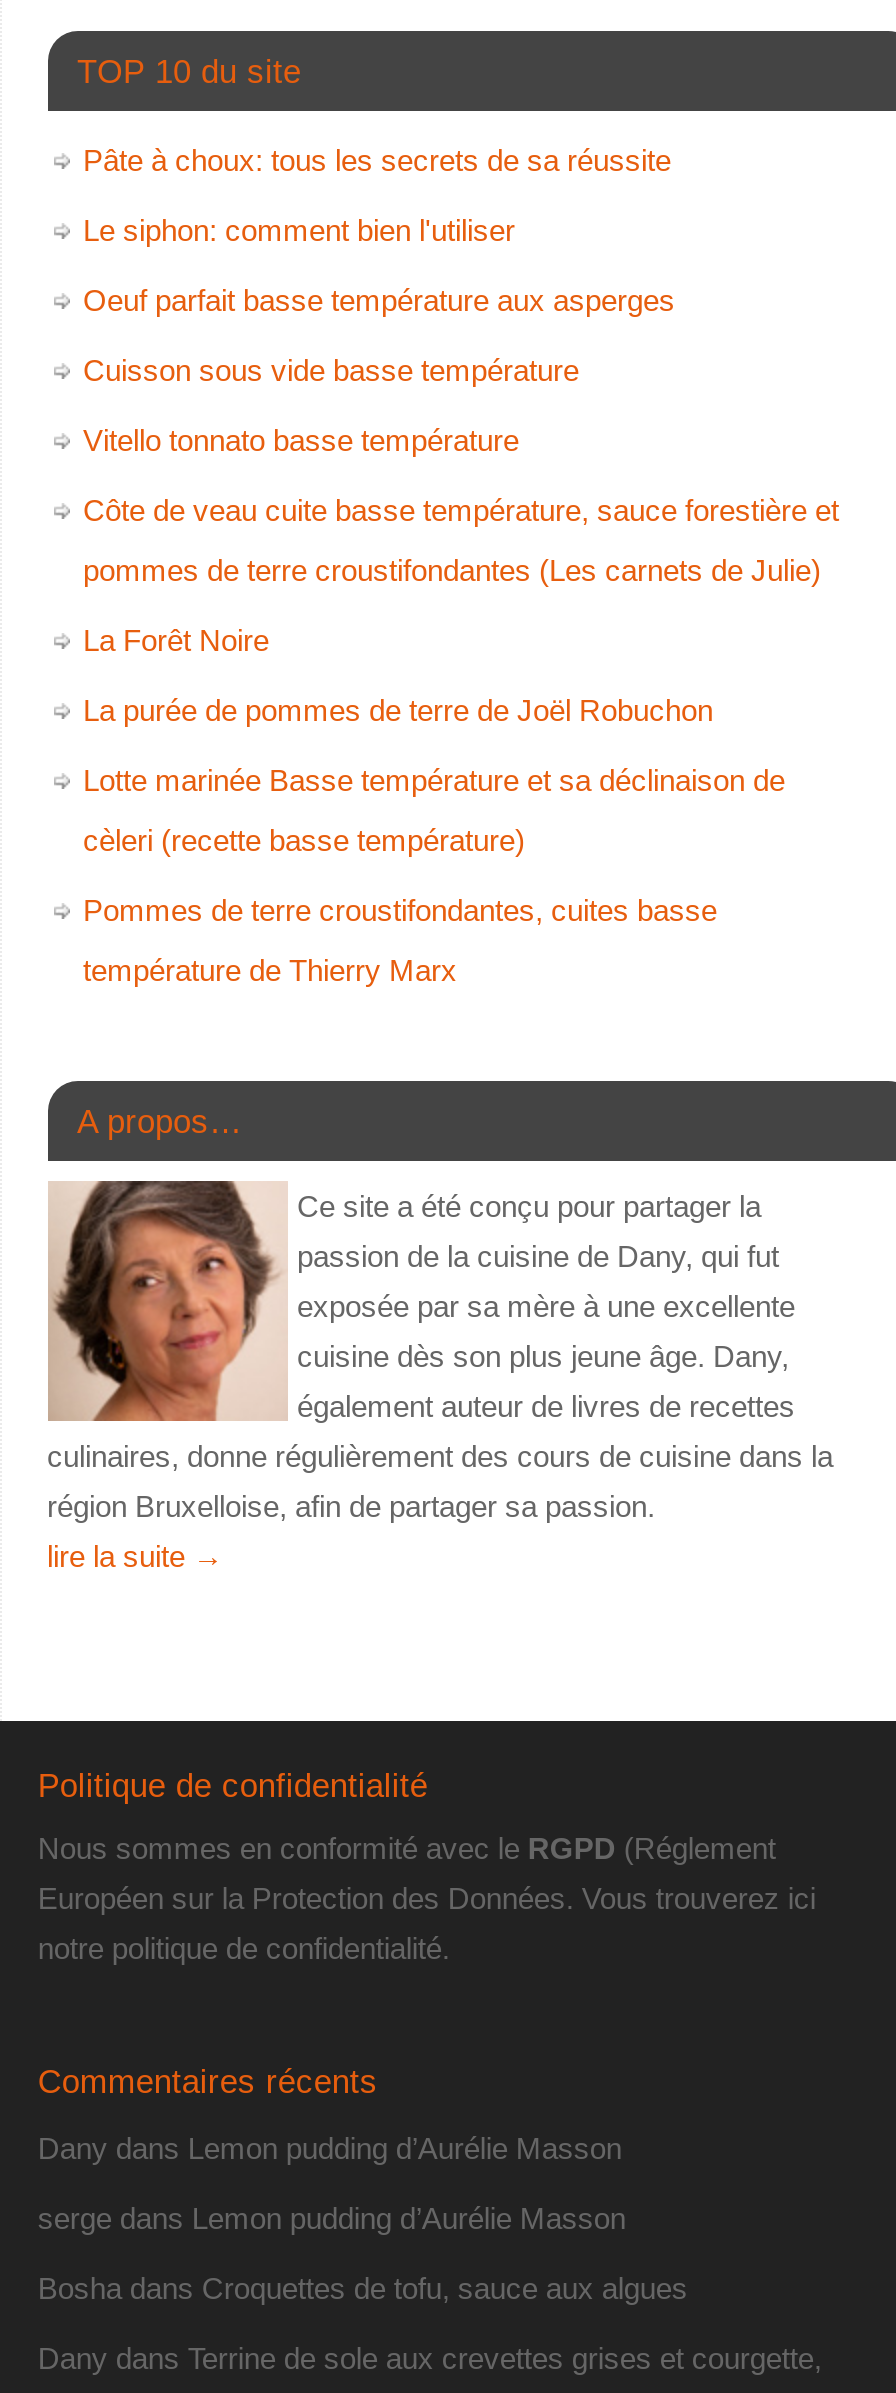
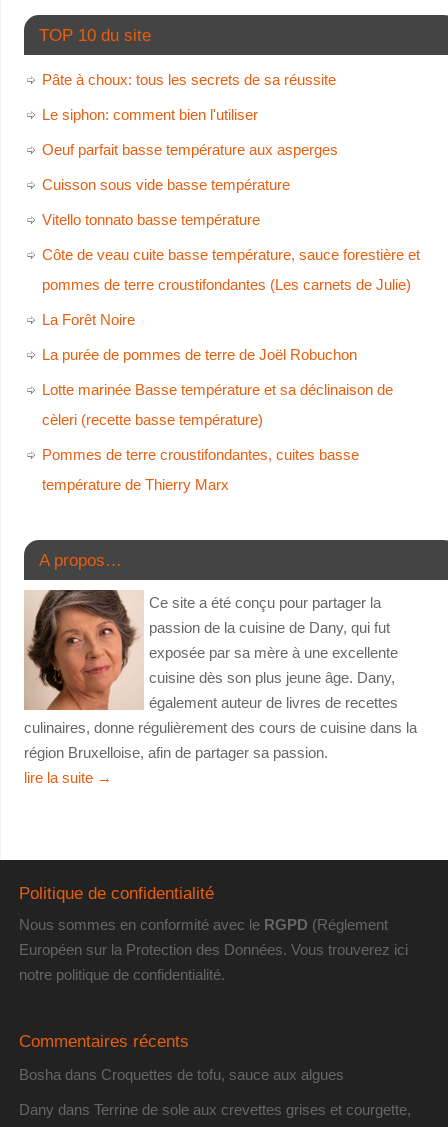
- Dany dans Lemon pudding d’Aurélie Masson
- serge dans Lemon pudding d’Aurélie Masson
